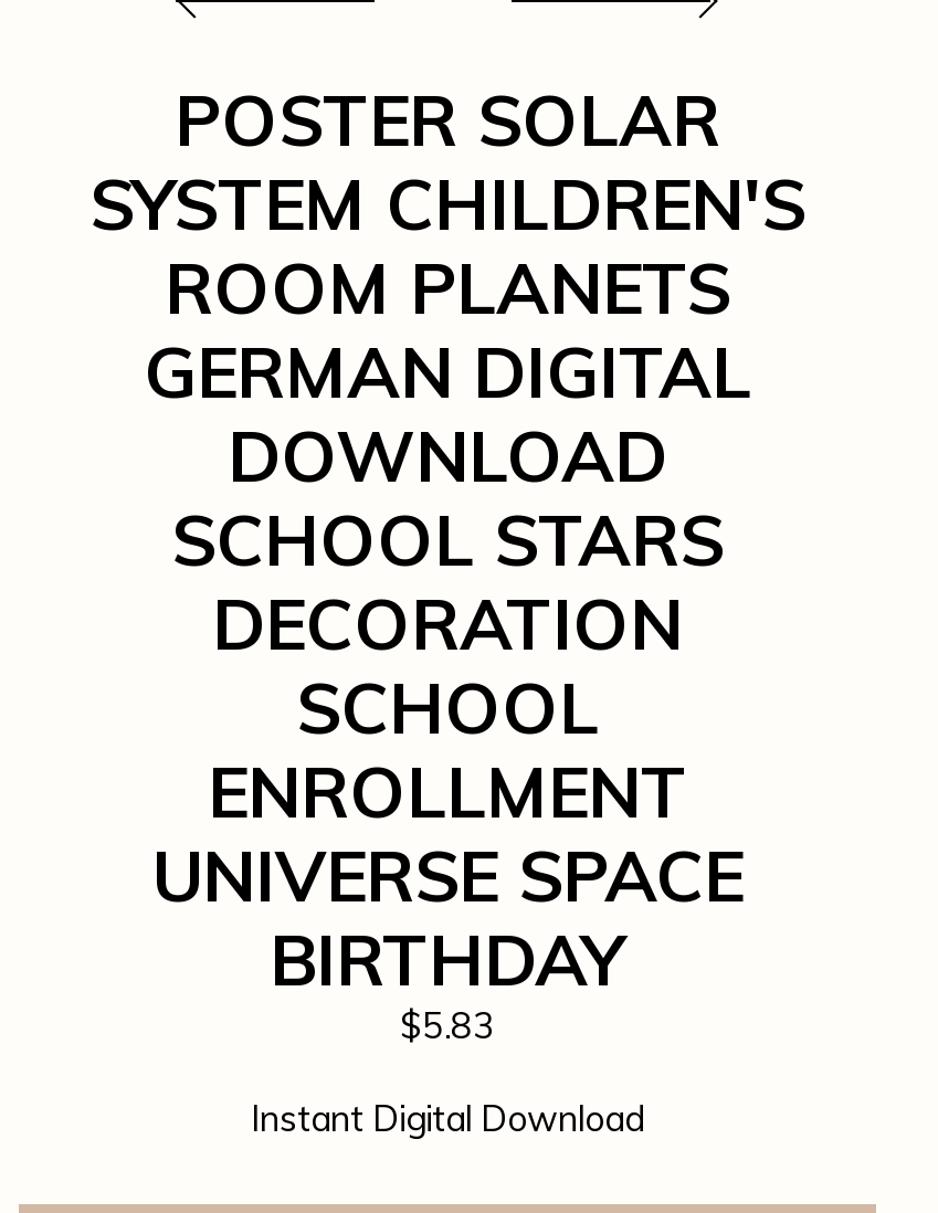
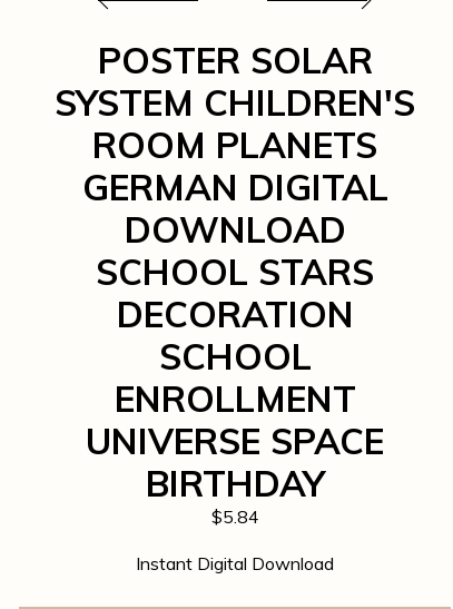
- $5.83
+ $5.84
